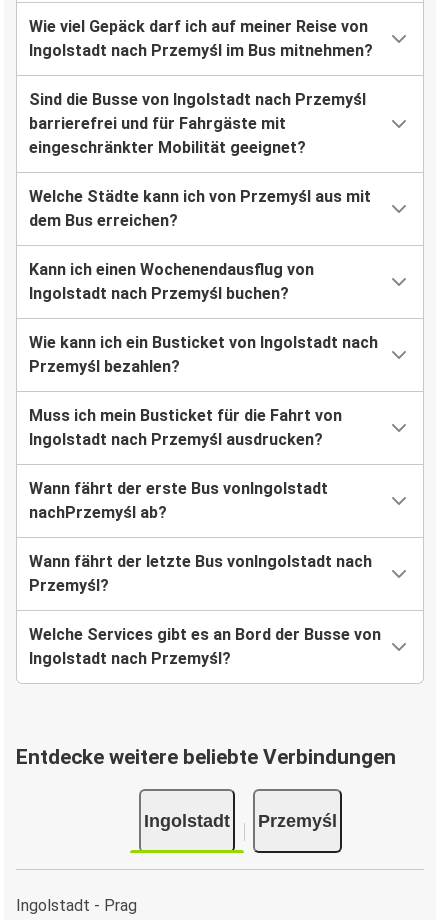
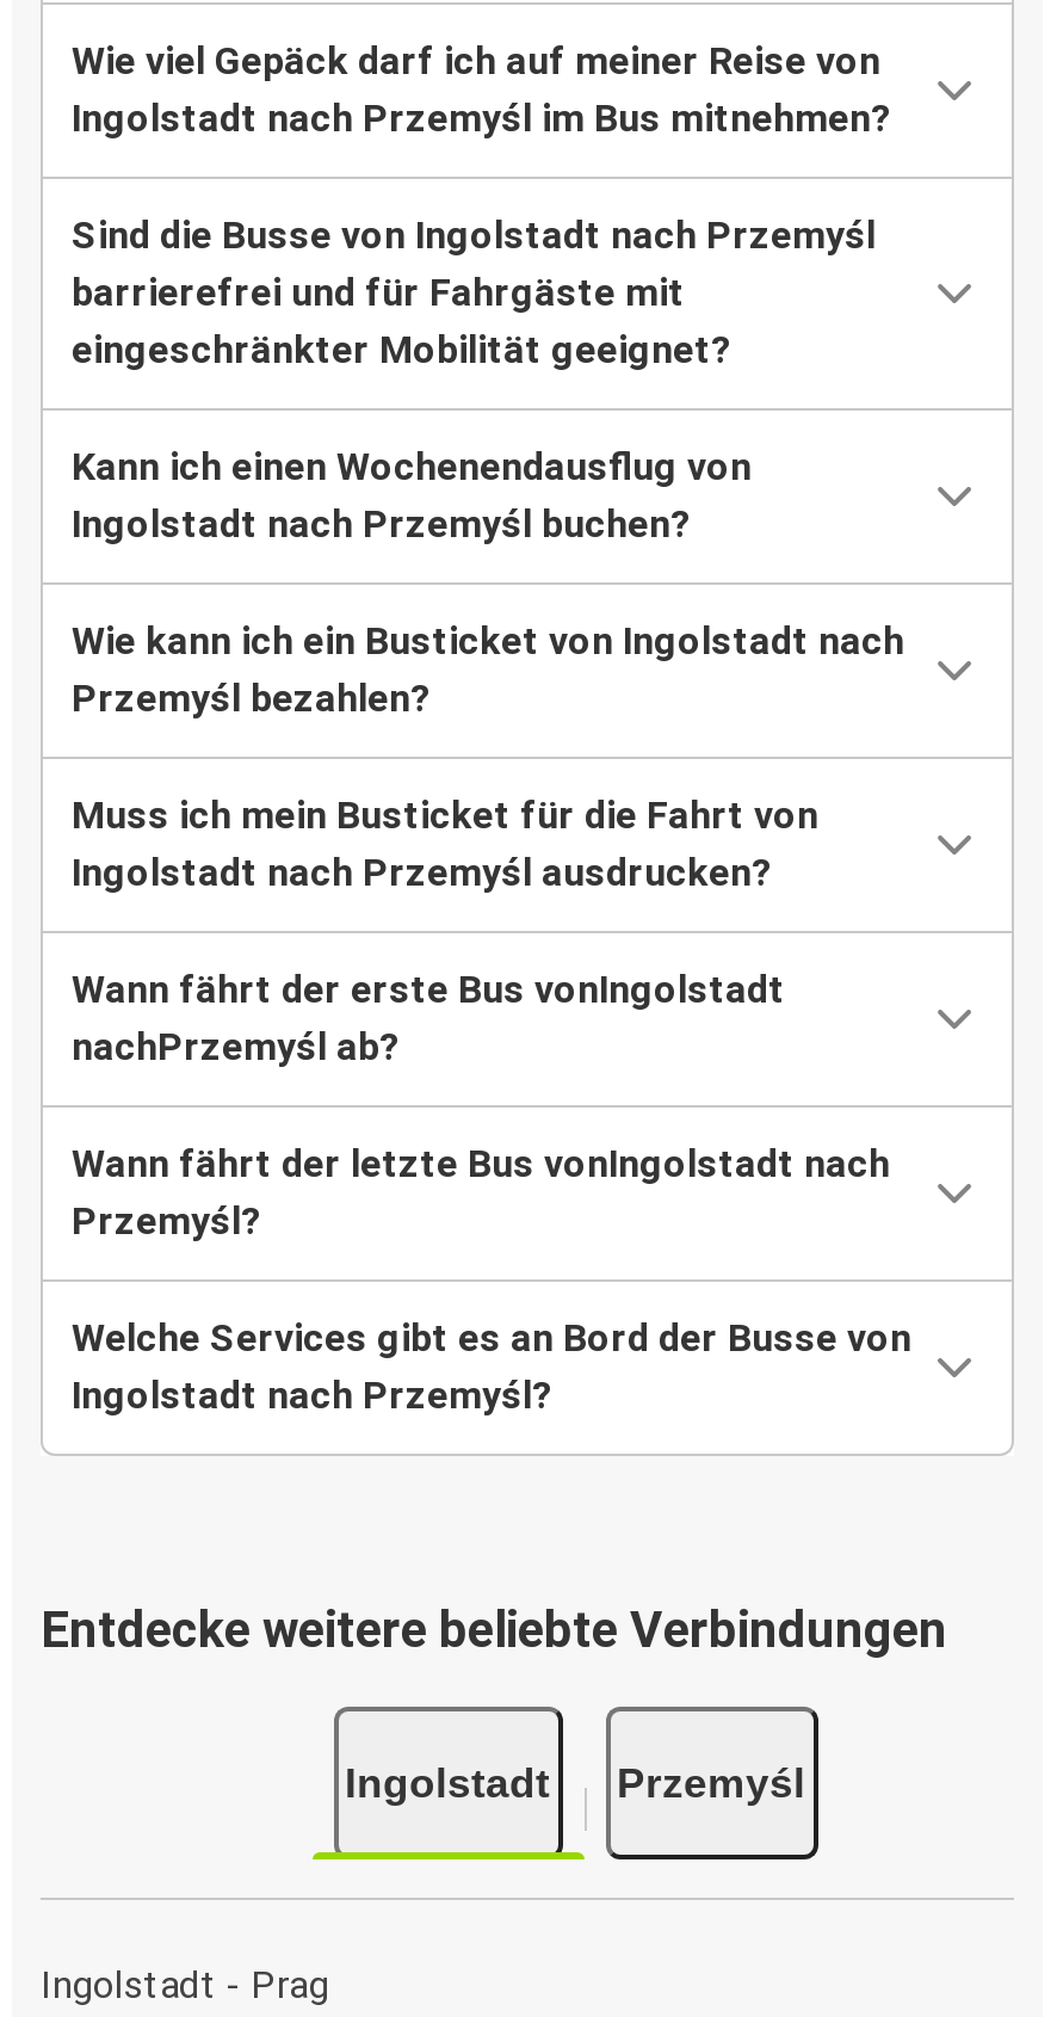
- Welche Städte kann ich von Przemyśl aus mit
- dem Bus erreichen?
